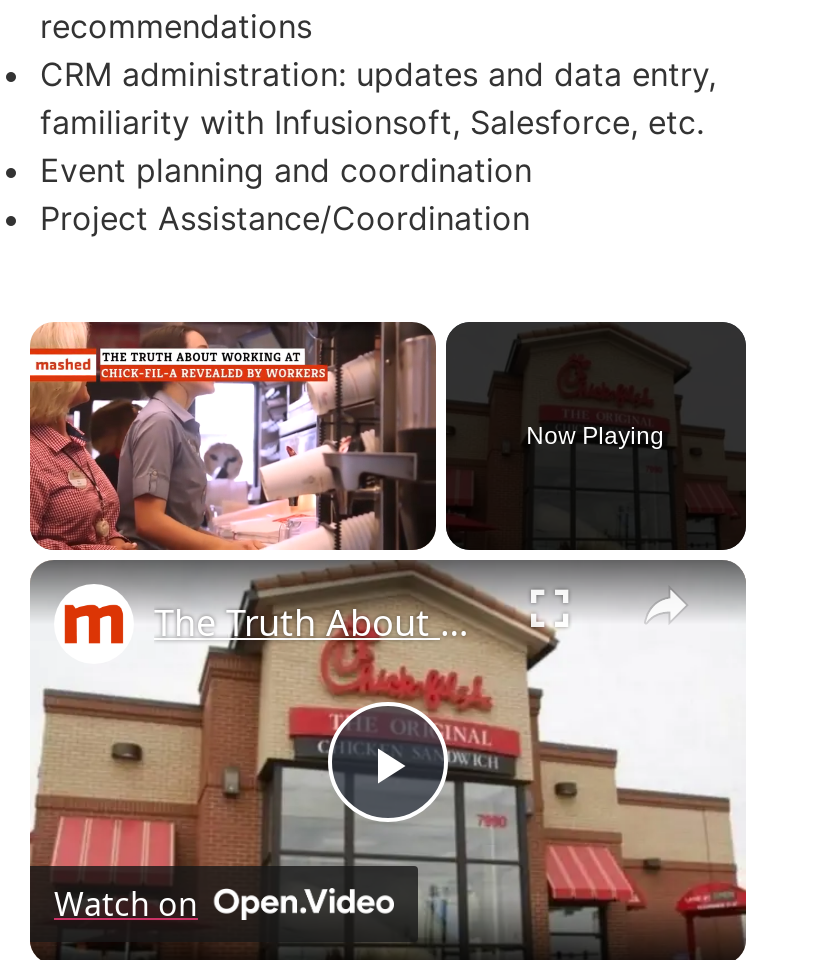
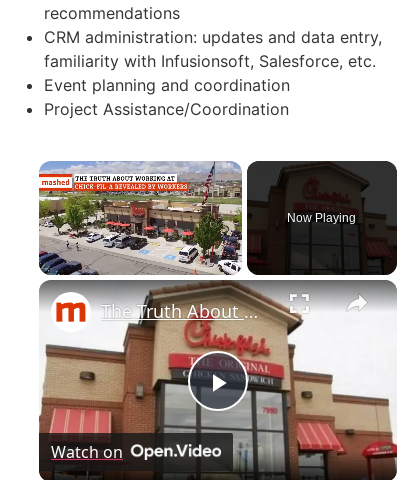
- [image]
+ [image]
